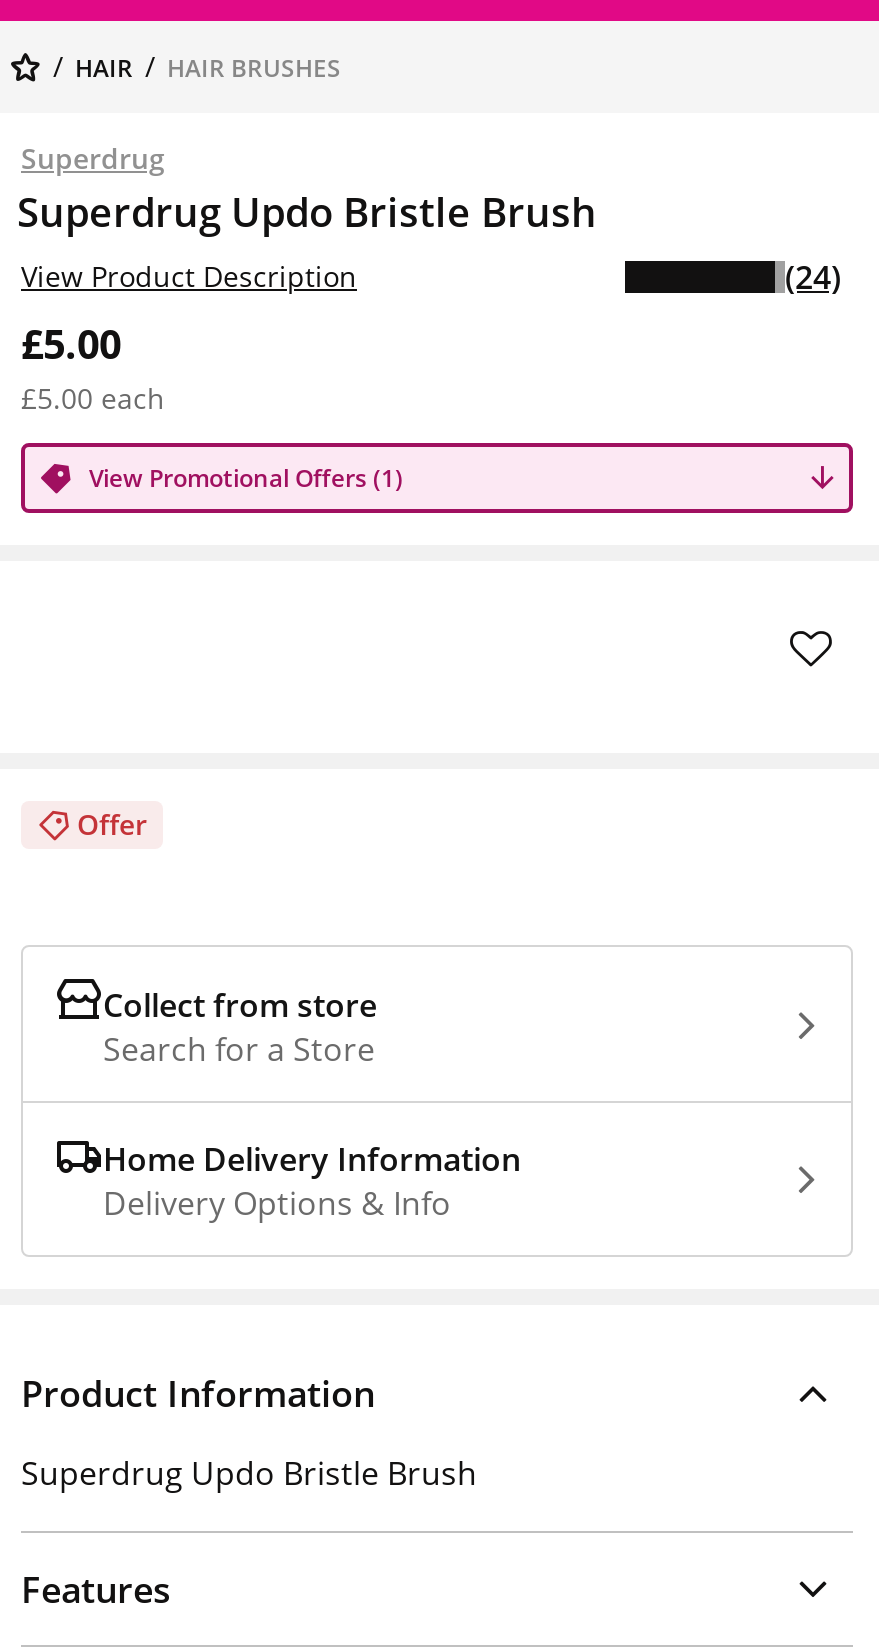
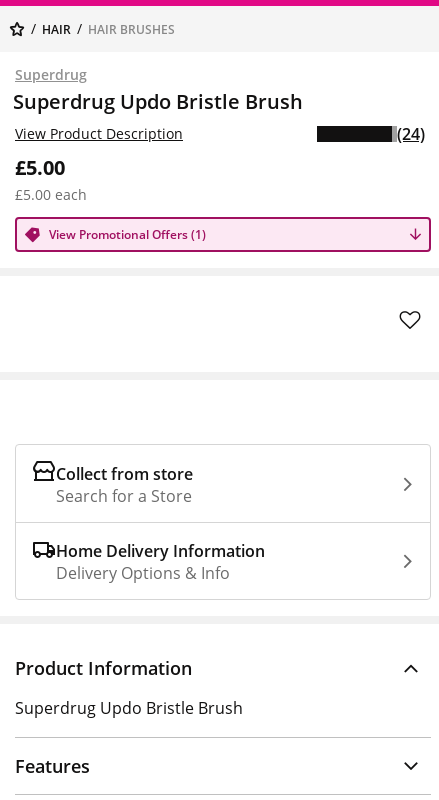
- Offer
